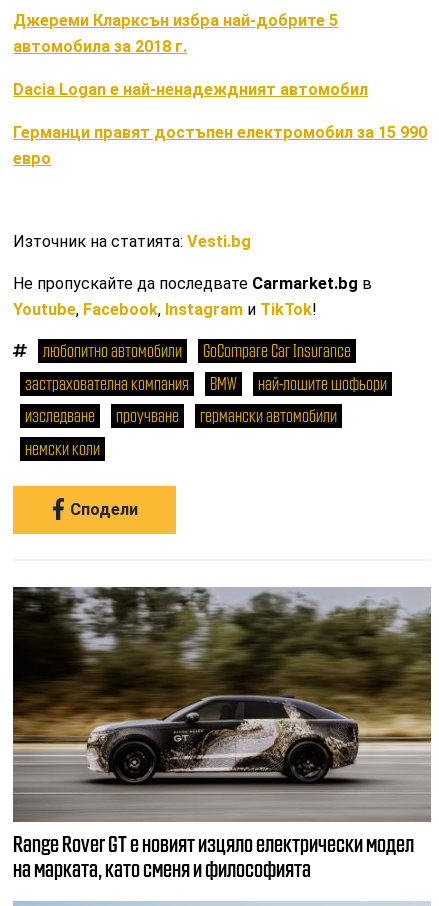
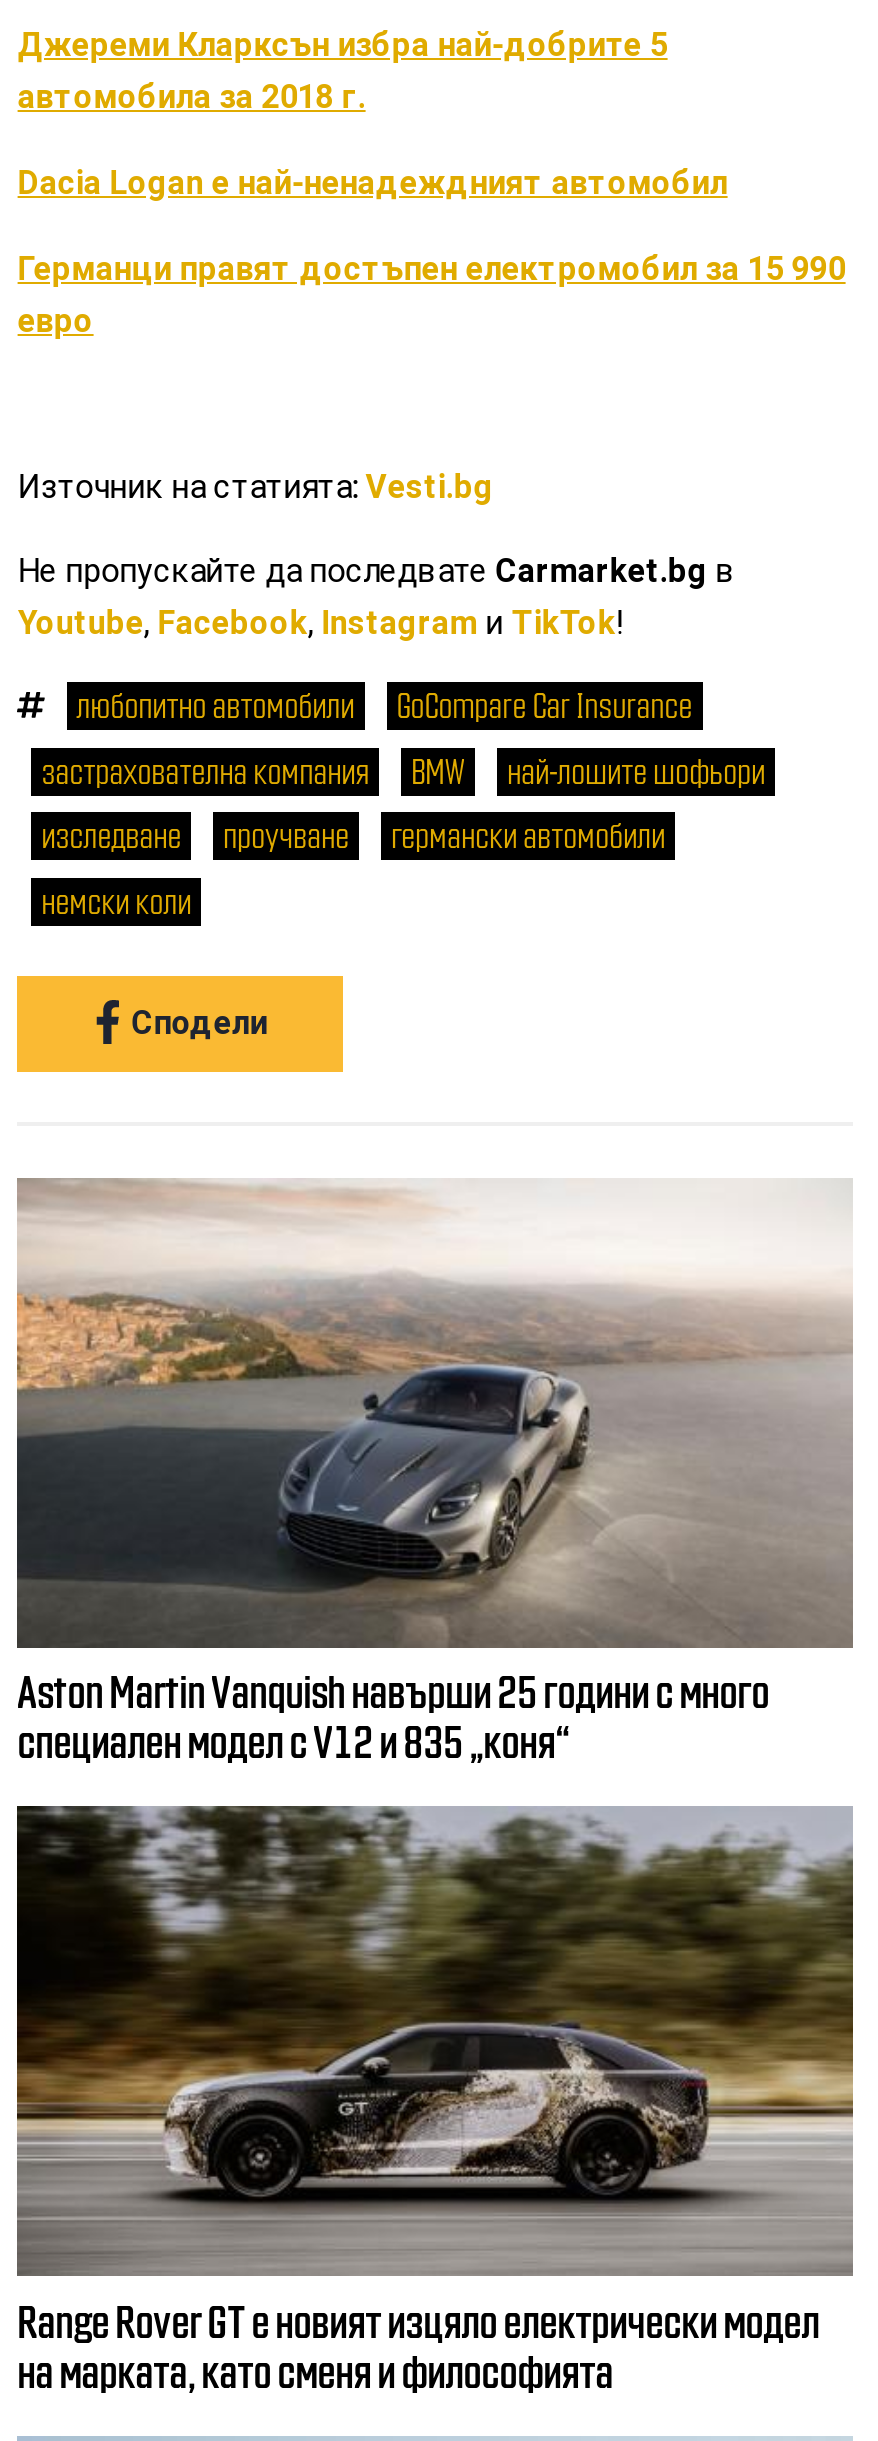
+ [image]
+ Aston Martin Vanquish навърши 25 години с много
+ специален модел с V12 и 835 „коня“
